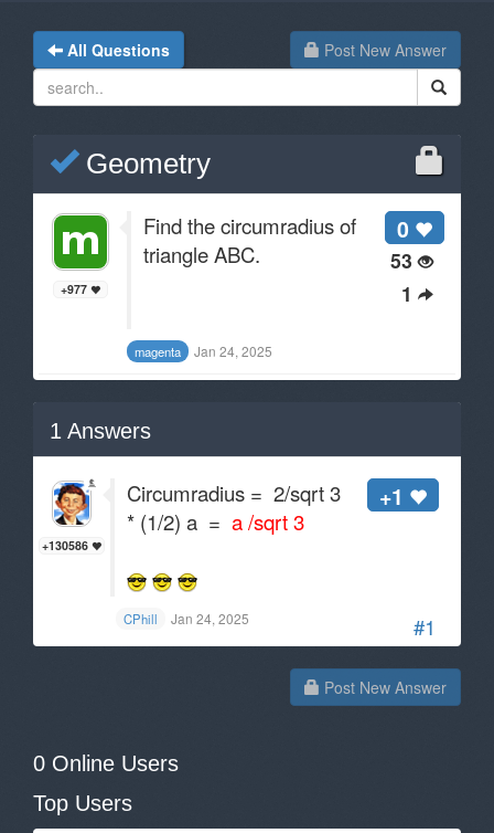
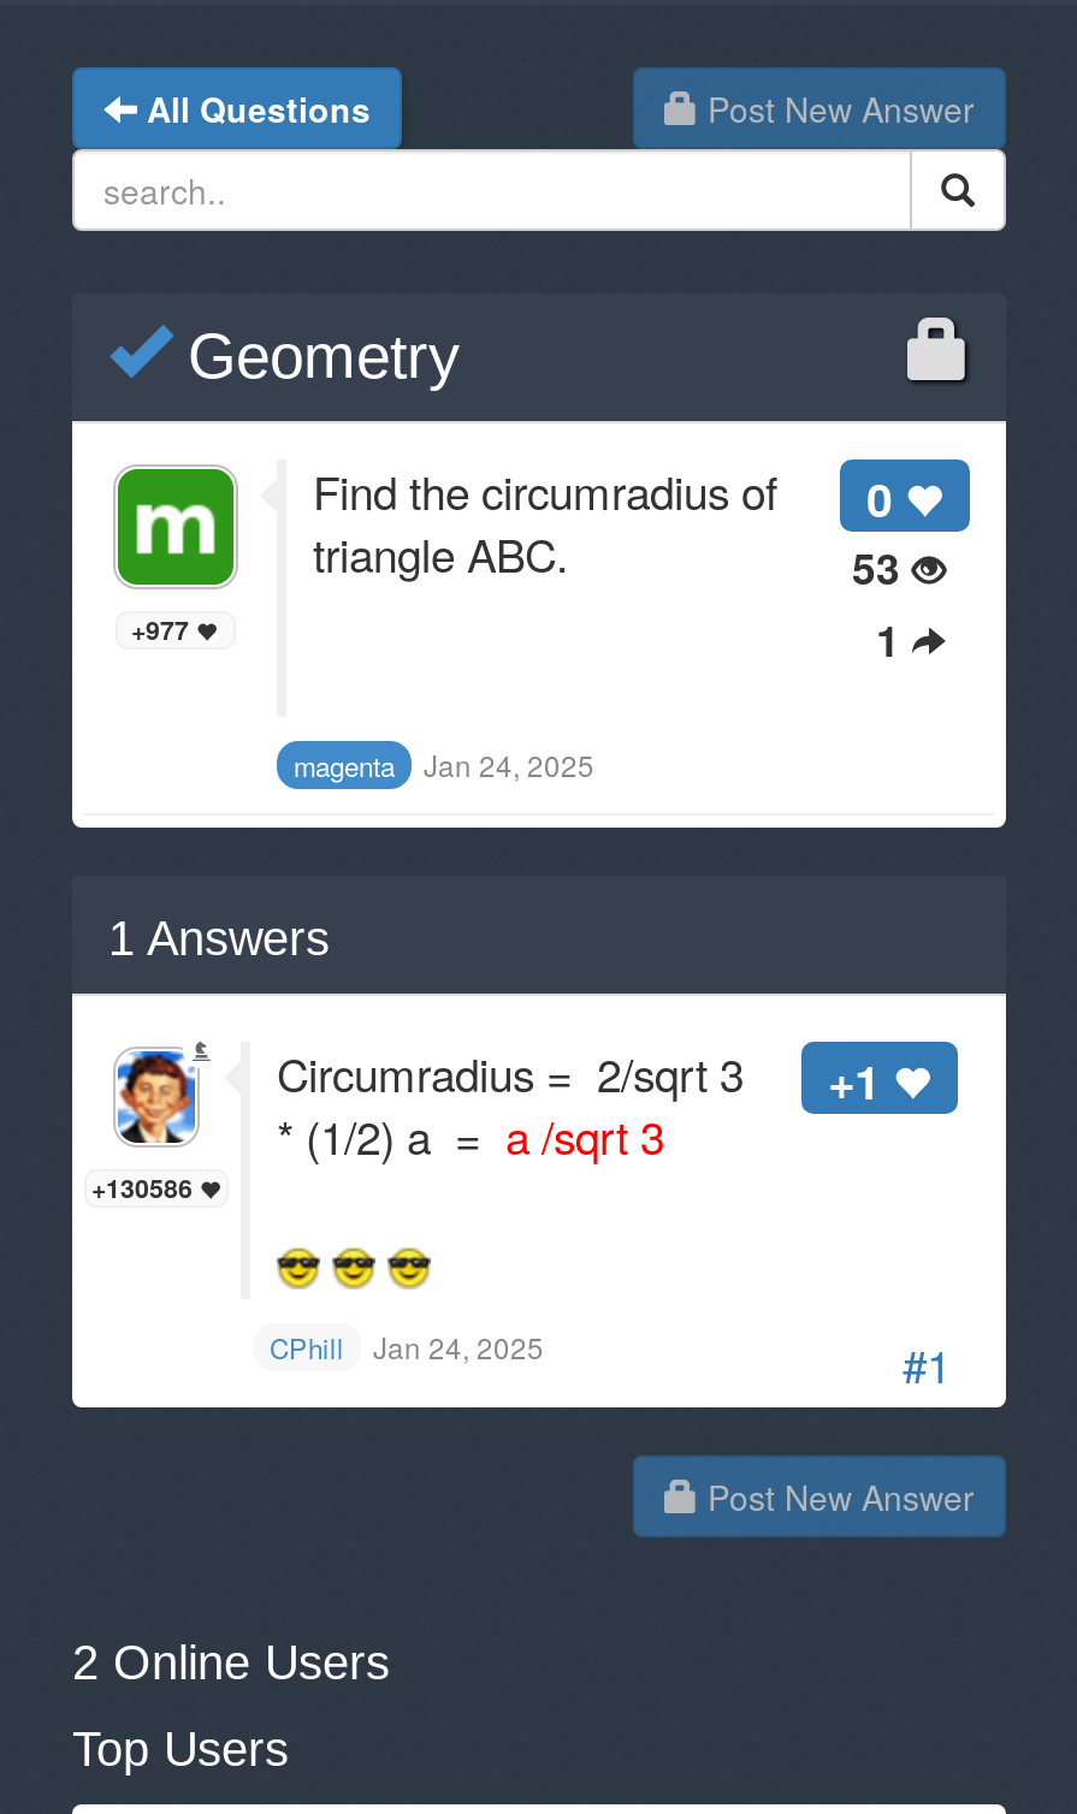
- 0 Online Users
+ 2 Online Users
